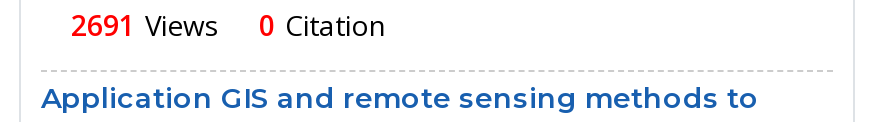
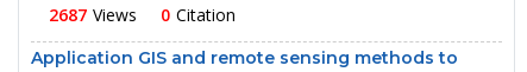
- 2691 Views 0 Citation
+ 2687 Views 0 Citation
